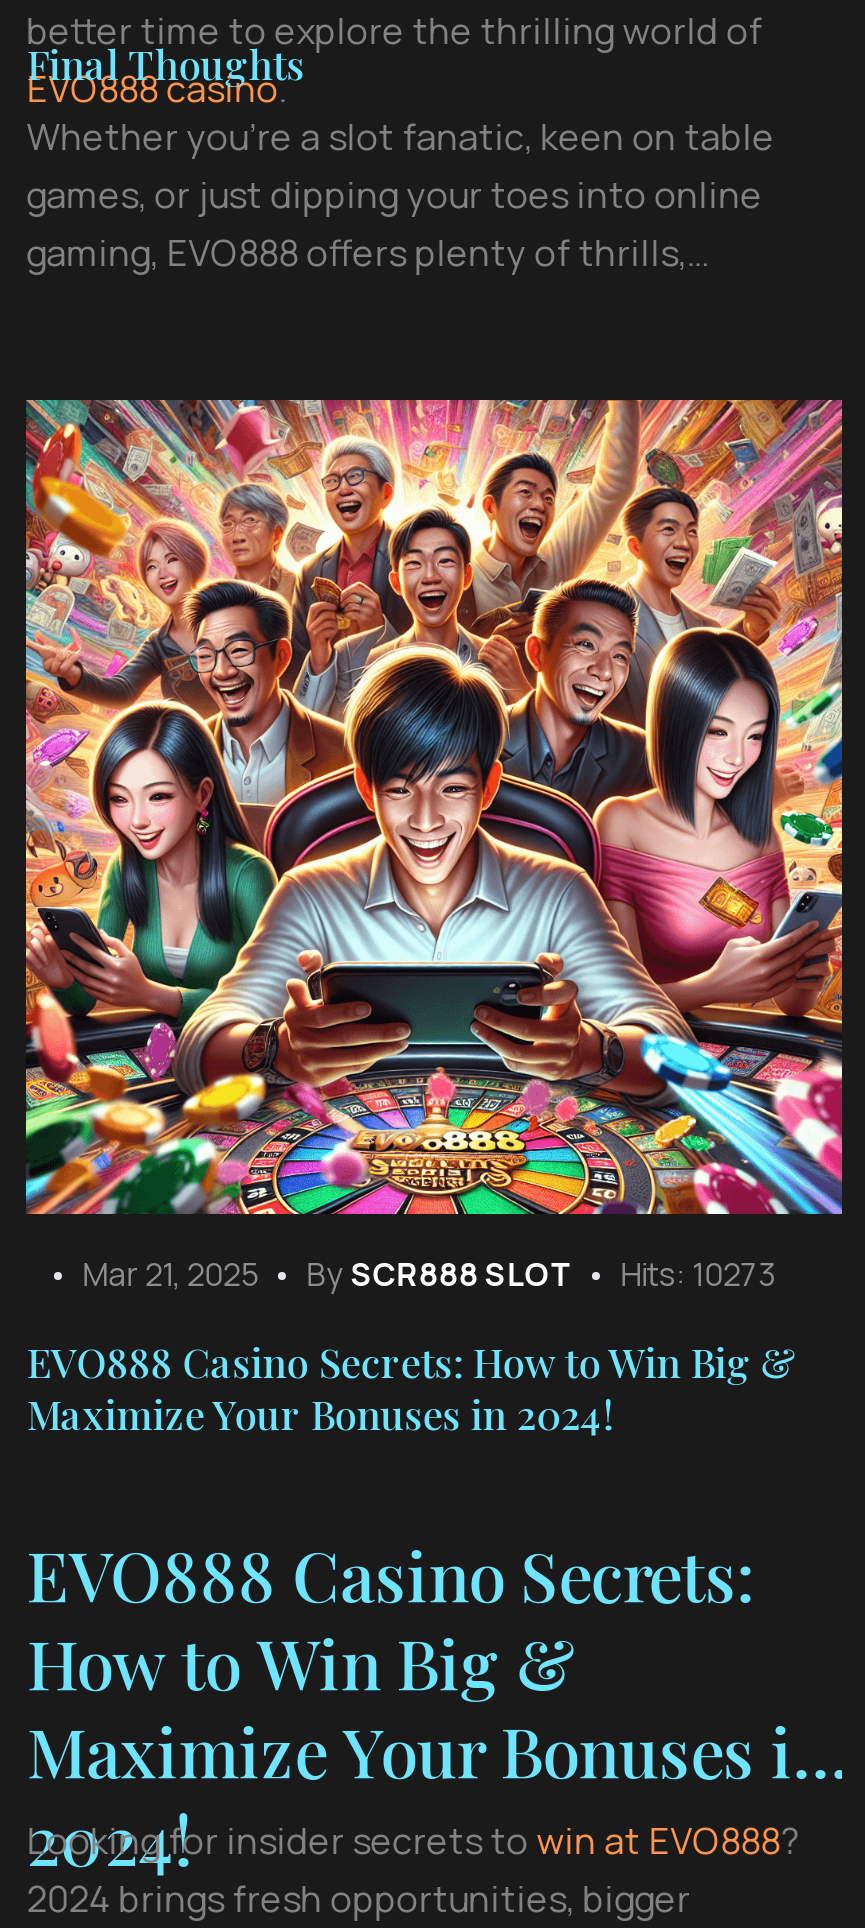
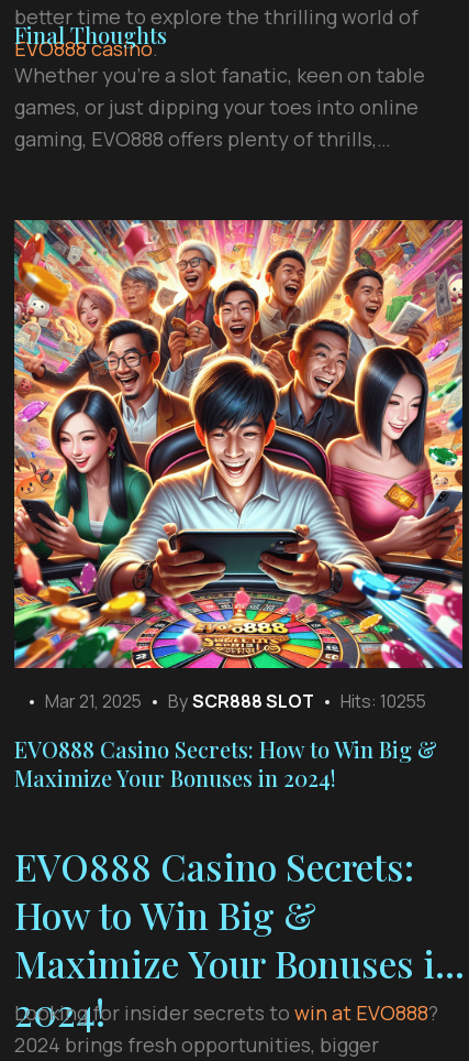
- Mar 21, 2025 By SCR888 SLOT Hits: 10273
+ Mar 21, 2025 By SCR888 SLOT Hits: 10255
